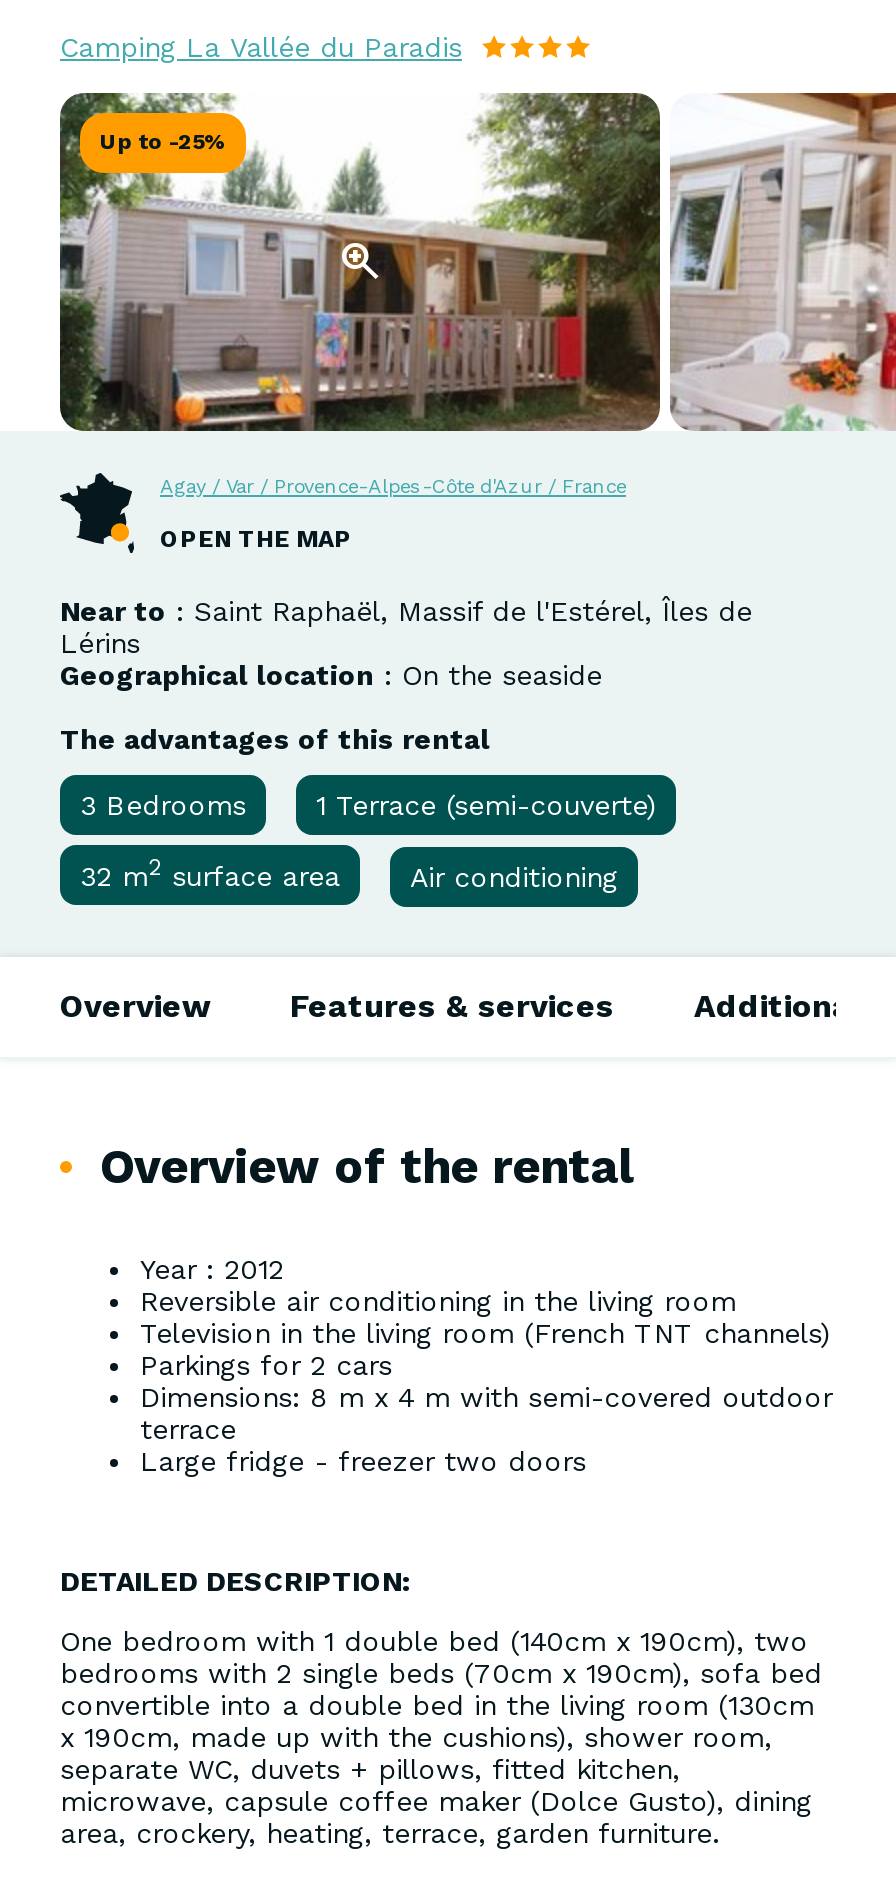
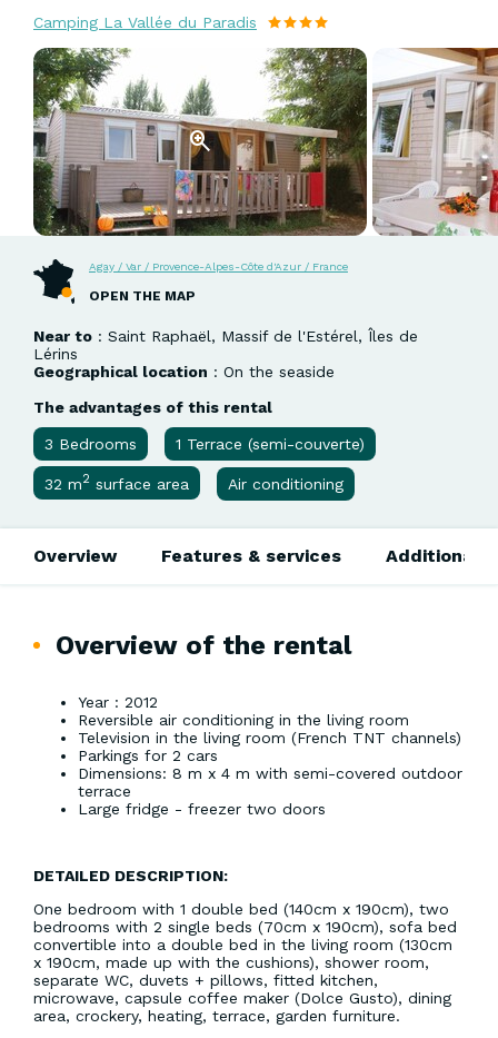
- Up to -25%
